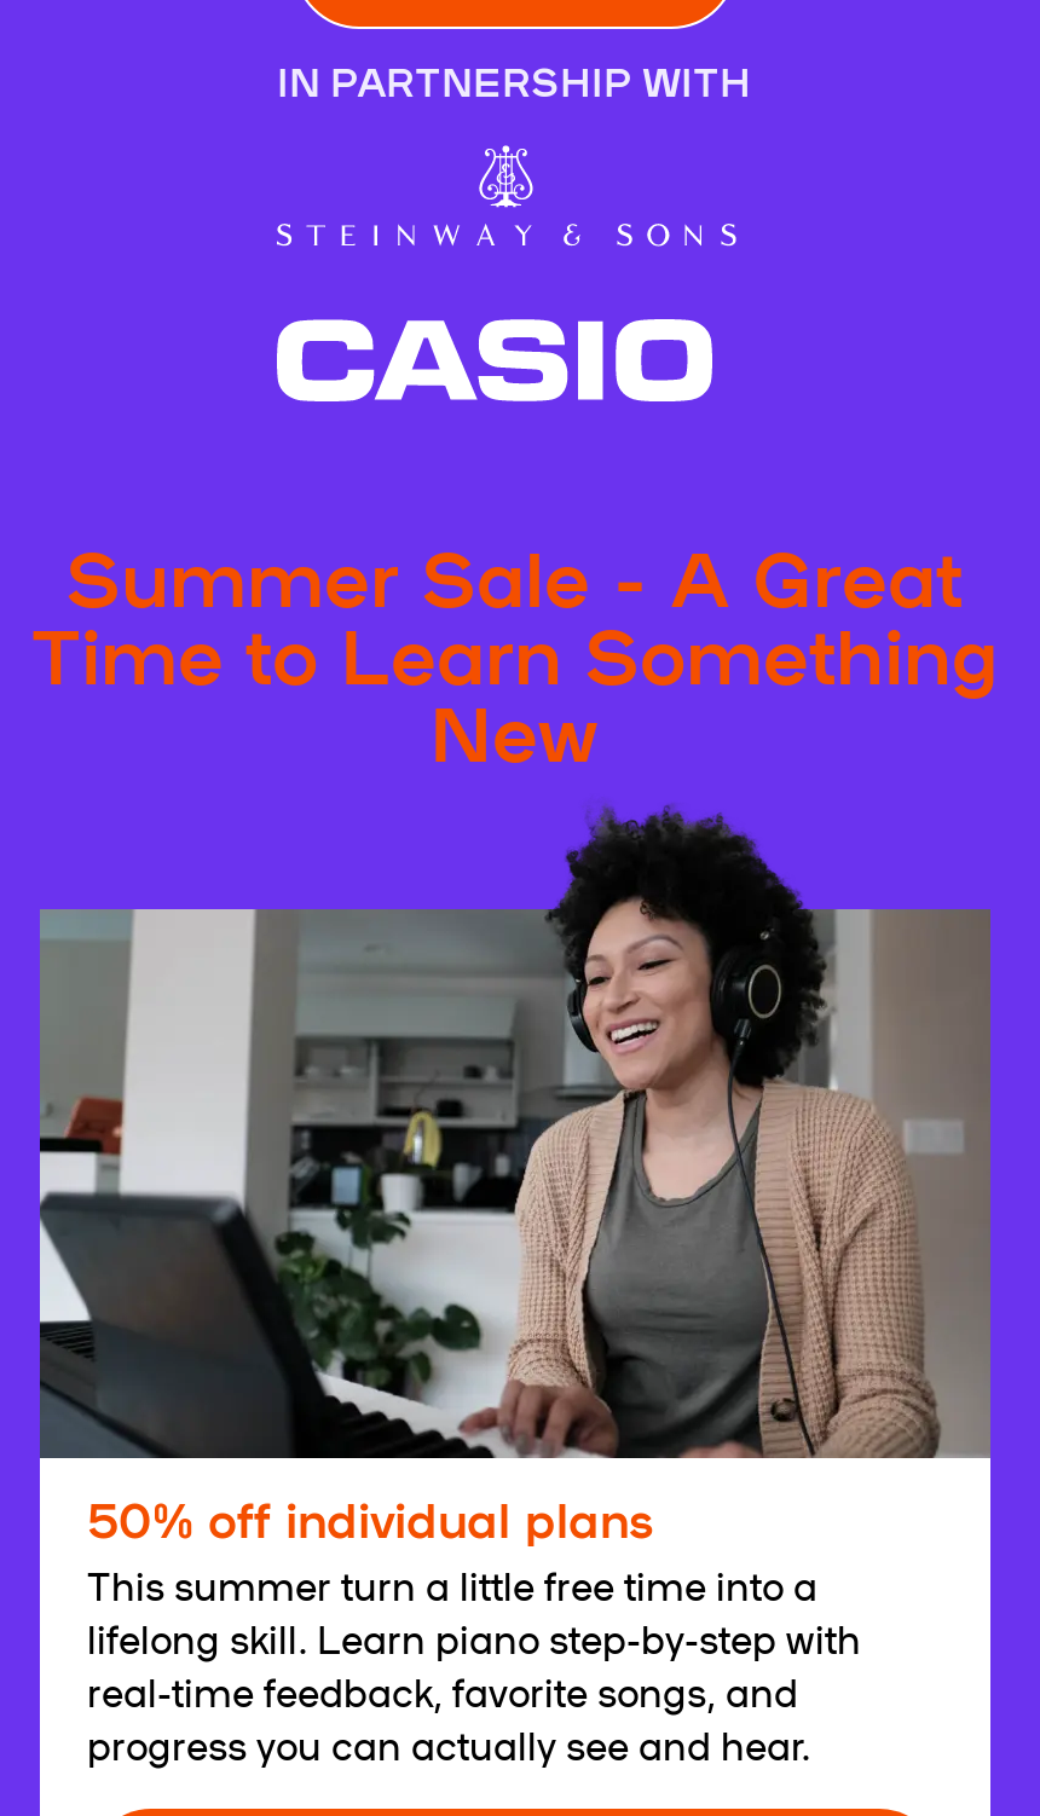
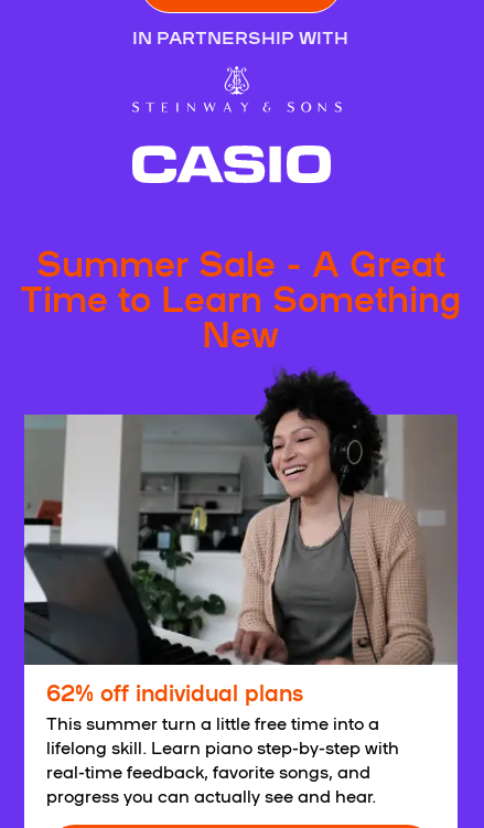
- 50% off individual plans
+ 62% off individual plans
